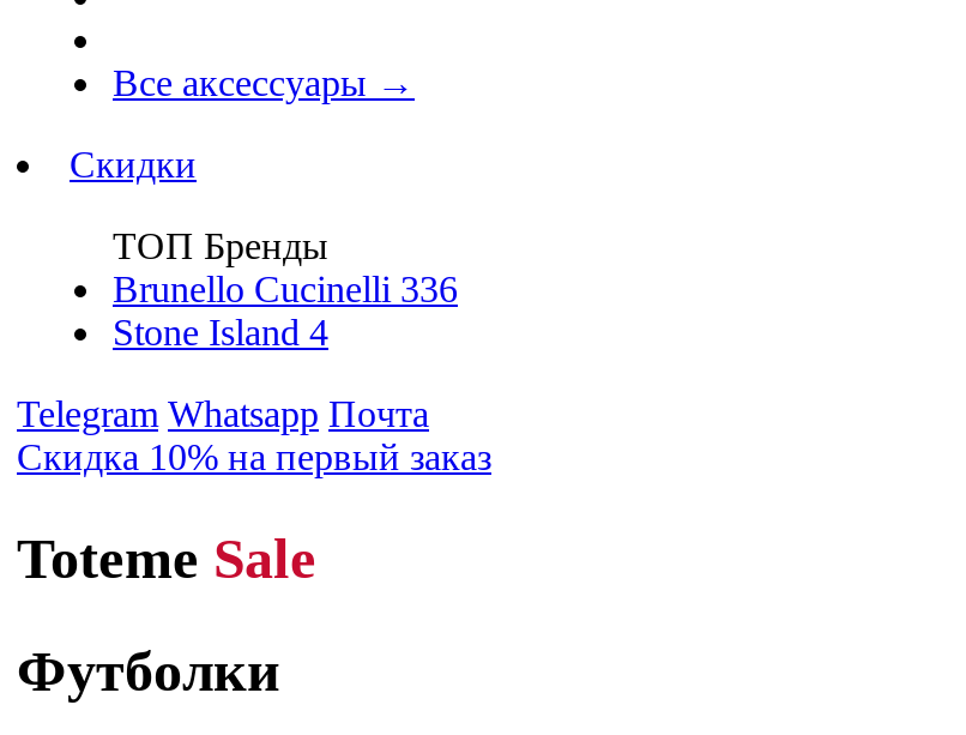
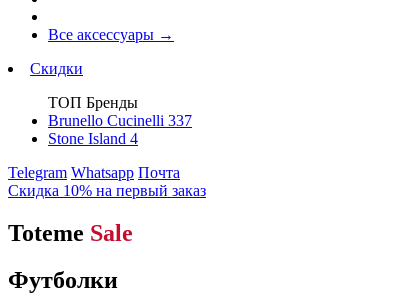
- Brunello Cucinelli 336
+ Brunello Cucinelli 337
